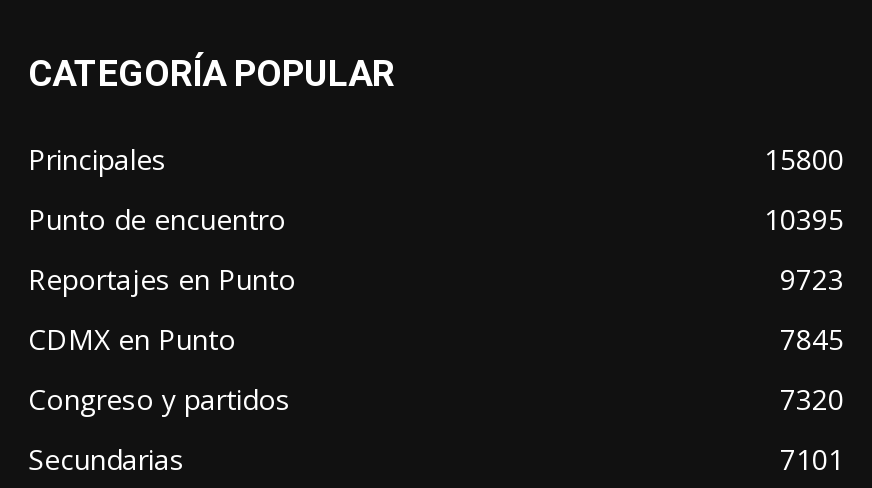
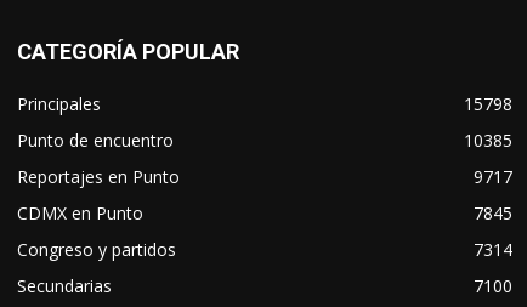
- 15800
+ 15798

- 10395
+ 10385

- 9723
+ 9717

- 7320
+ 7314

- 7101
+ 7100
